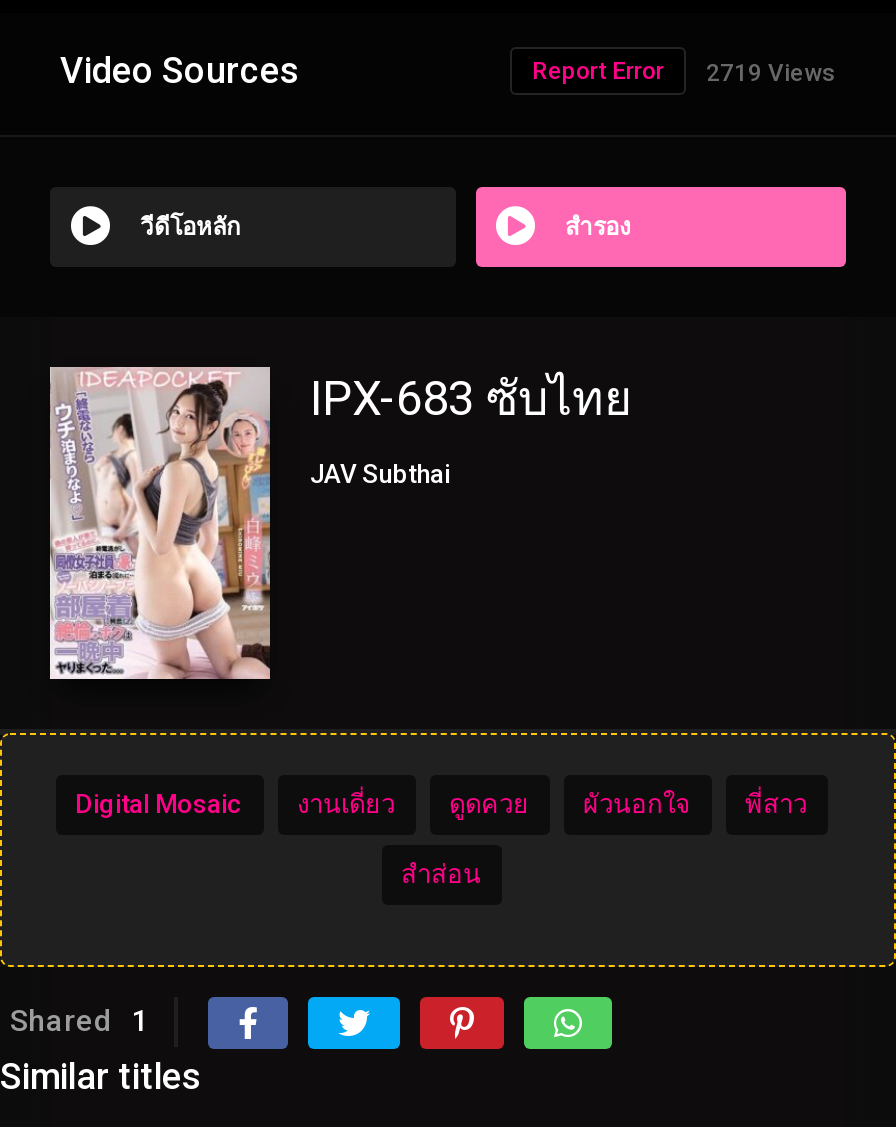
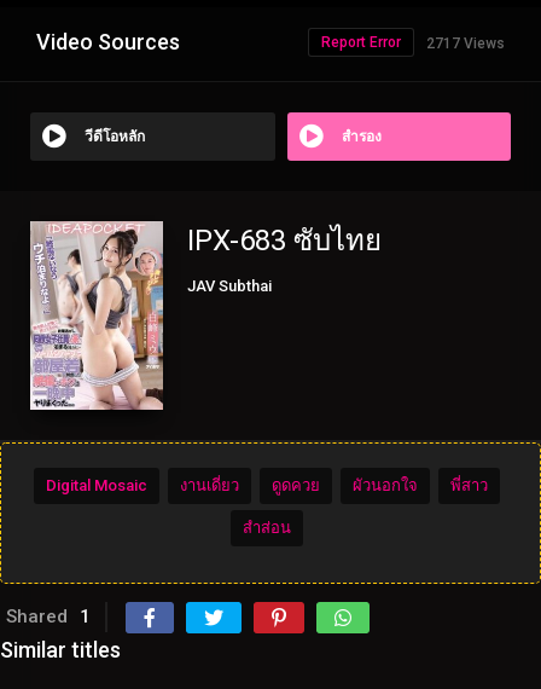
- Report Error 2719 Views
+ Report Error 2717 Views
